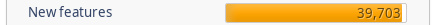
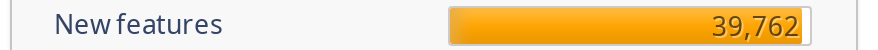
- 39,703
+ 39,762
